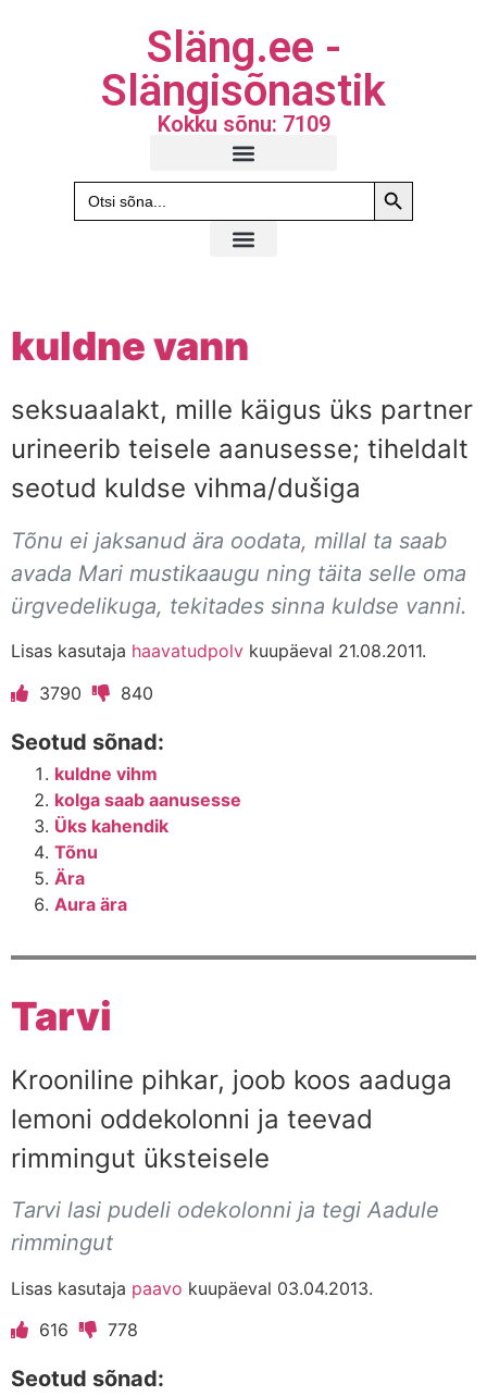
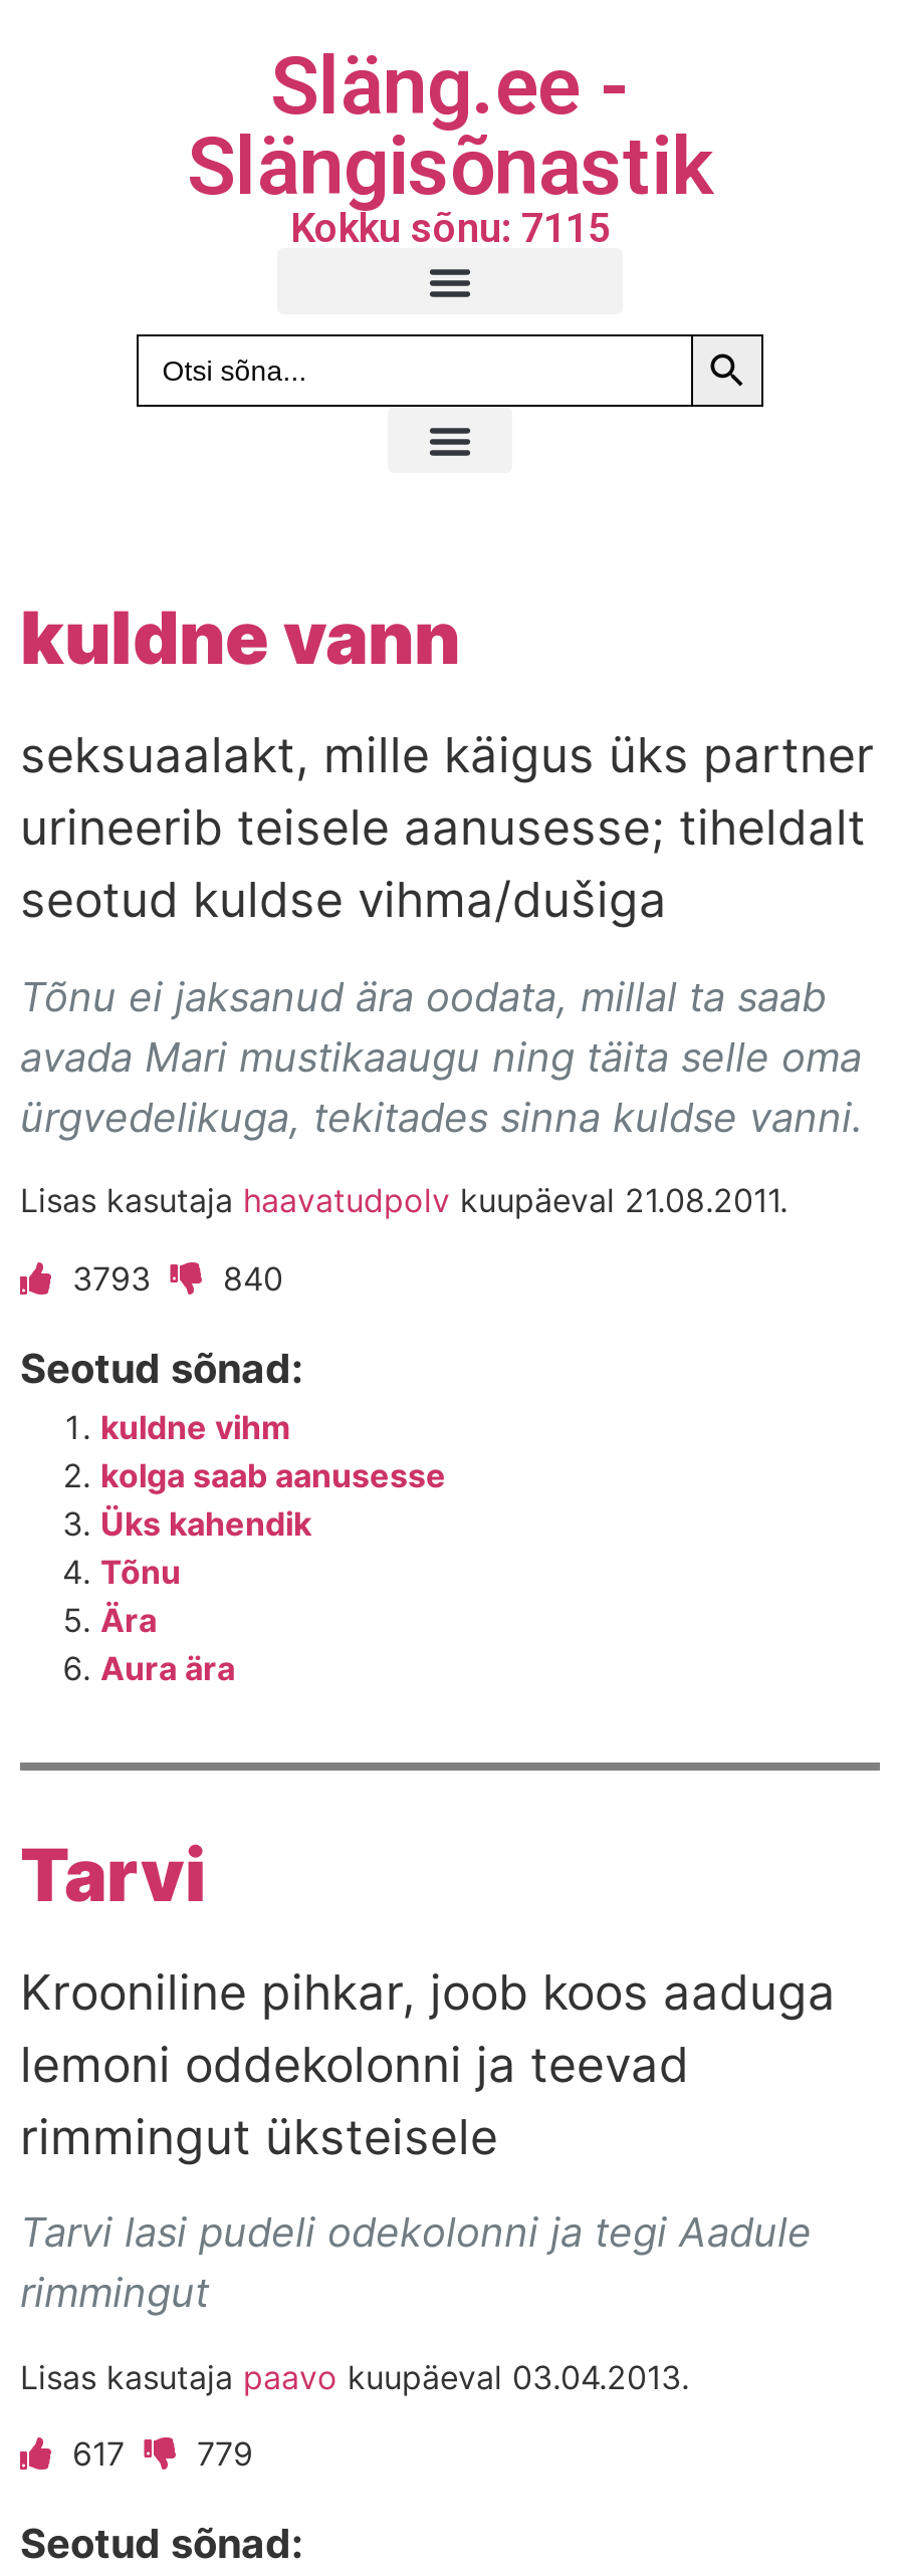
- Kokku sõnu: 7109
+ Kokku sõnu: 7115

- 3790 840
+ 3793 840

- 616
+ 617

- 778
+ 779
